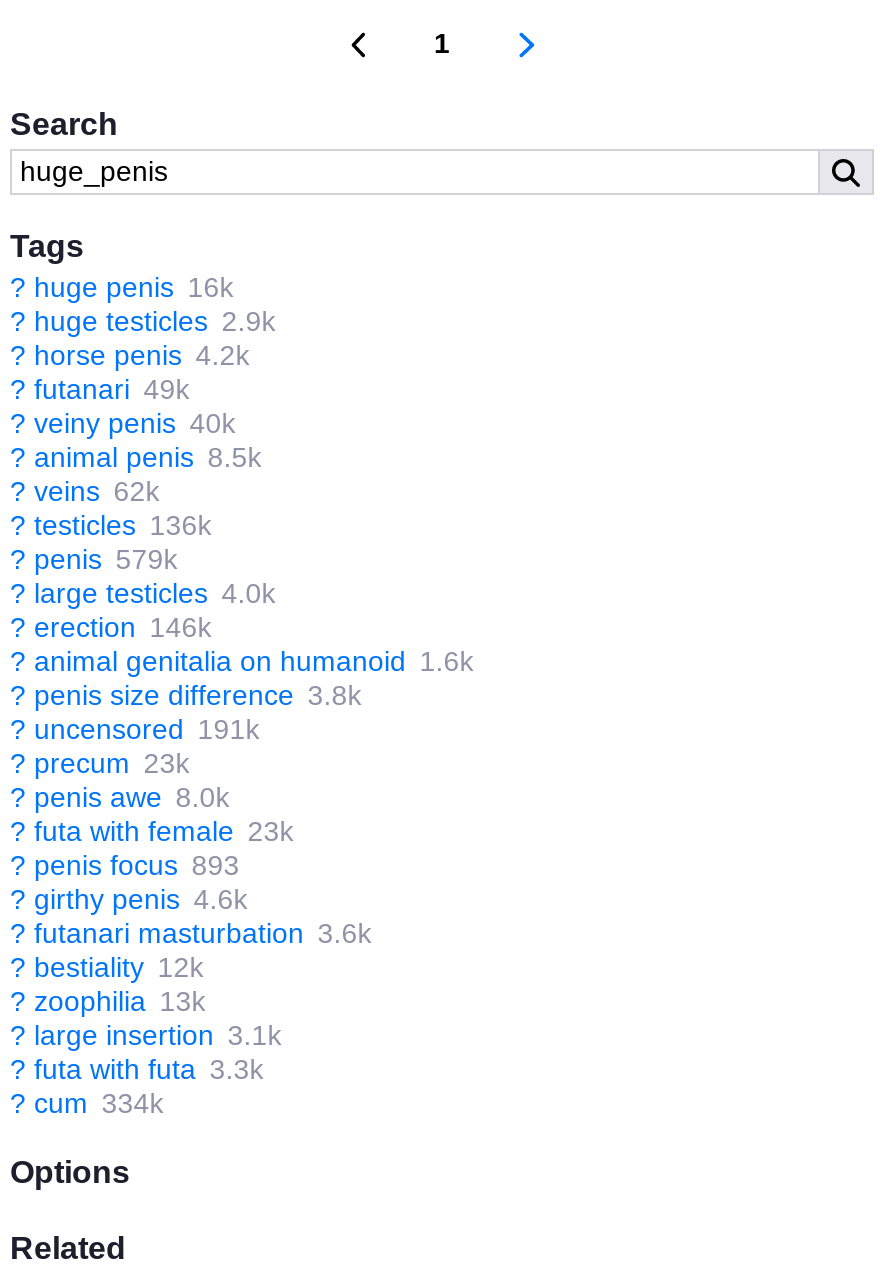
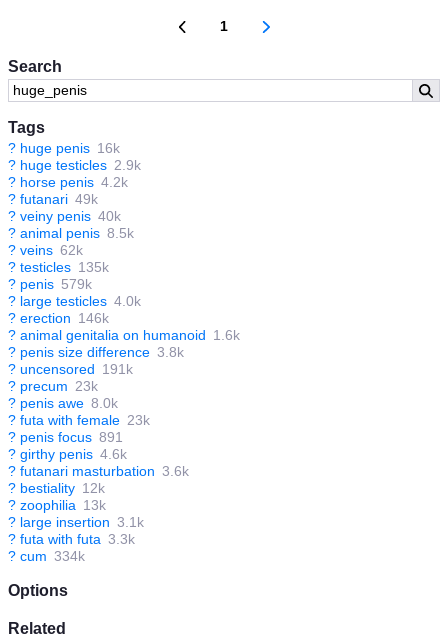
- ? testicles 136k
+ ? testicles 135k

- ? penis focus 893
+ ? penis focus 891
